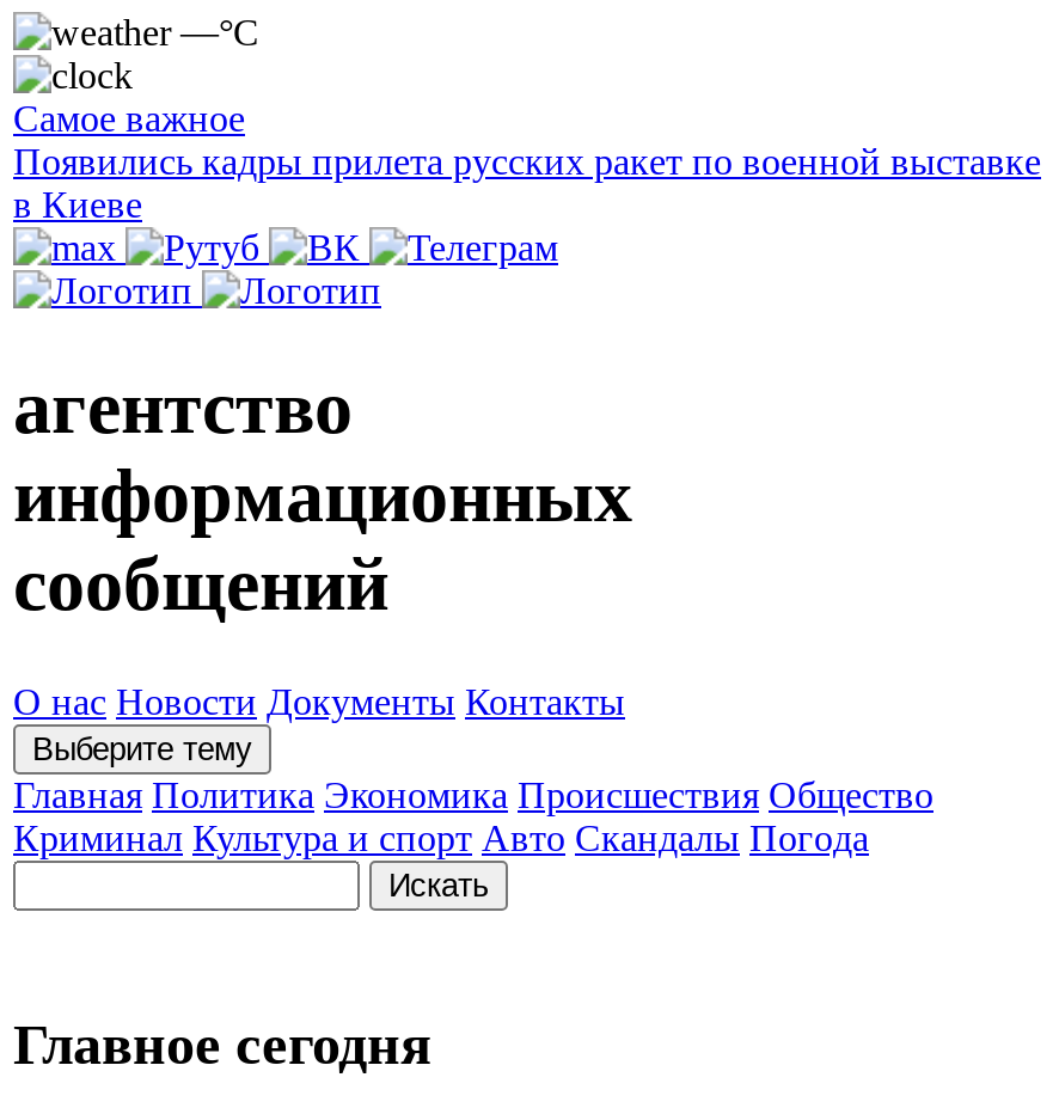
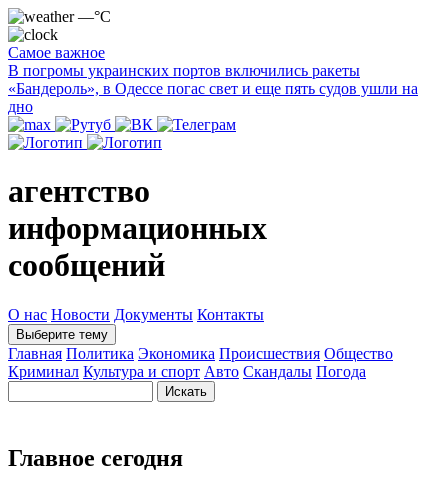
- Появились кадры прилета русских ракет по военной выставке
- в Киеве
+ В погромы украинских портов включились ракеты
+ «Бандероль», в Одессе погас свет и еще пять судов ушли на
+ дно
